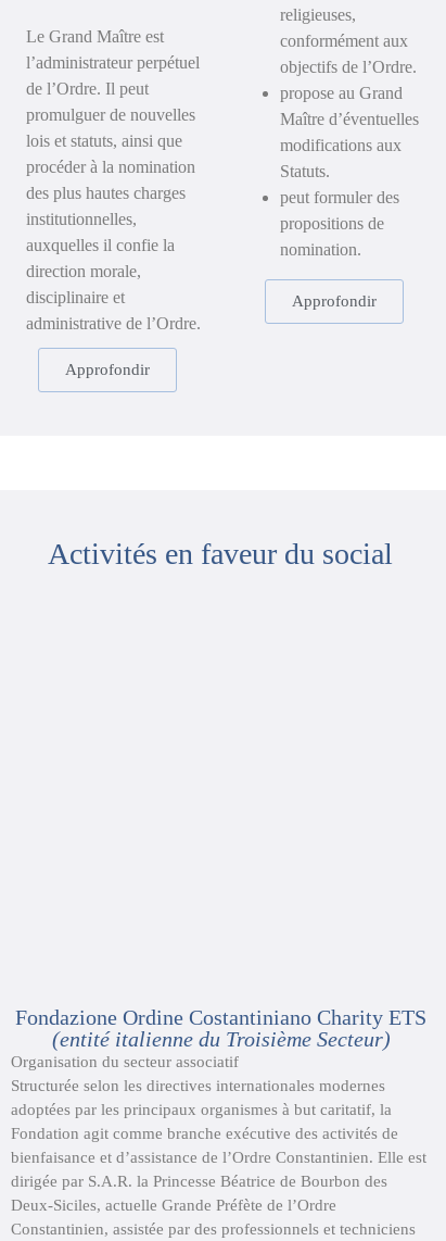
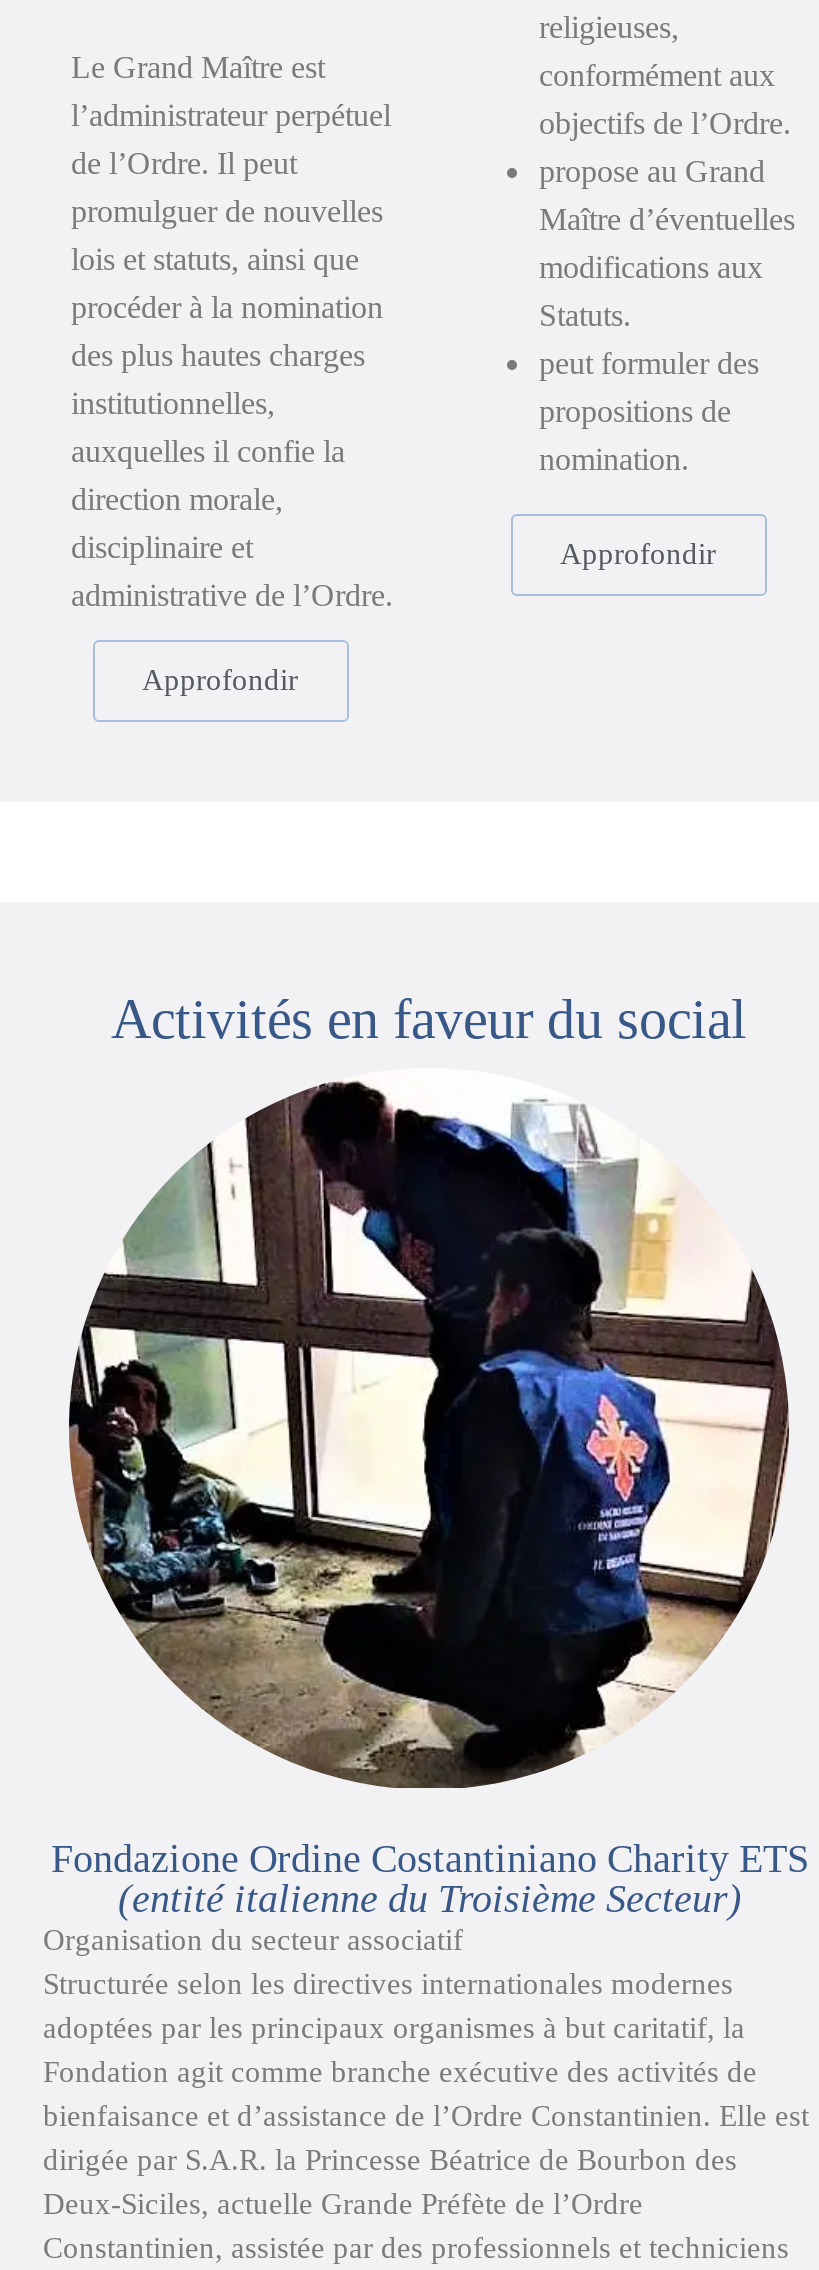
+ [image]
